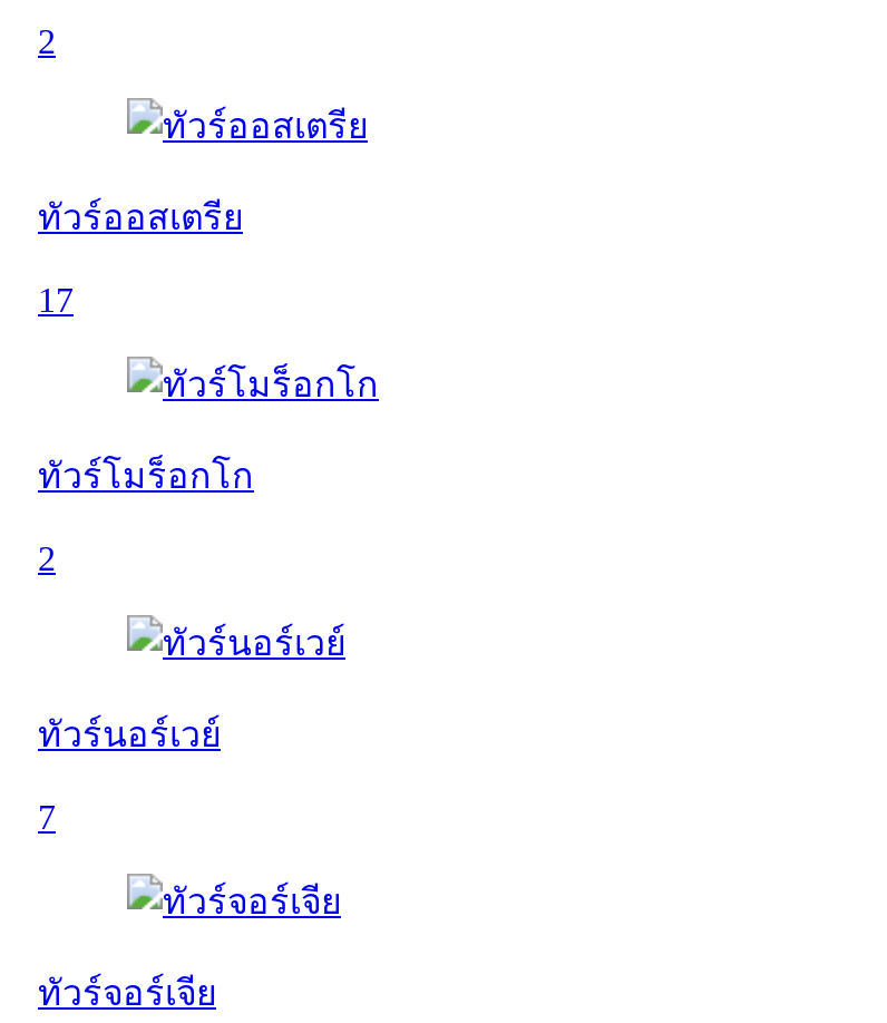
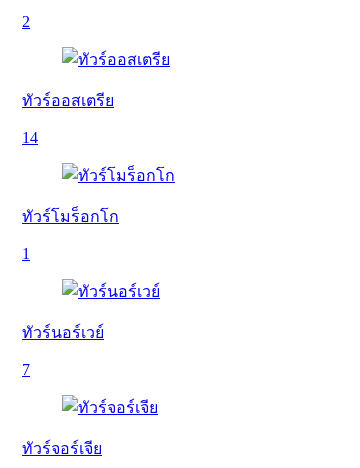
- 17
+ 14

- 2
+ 1
